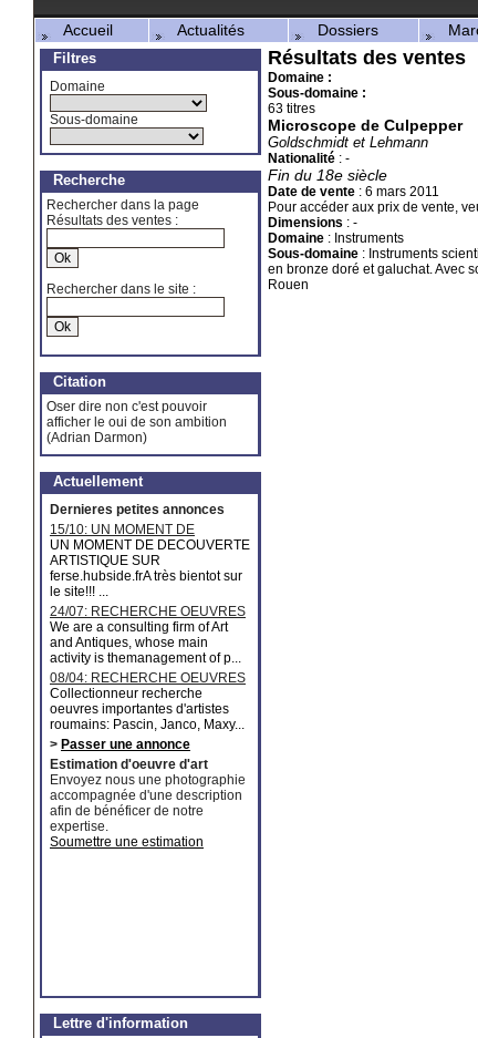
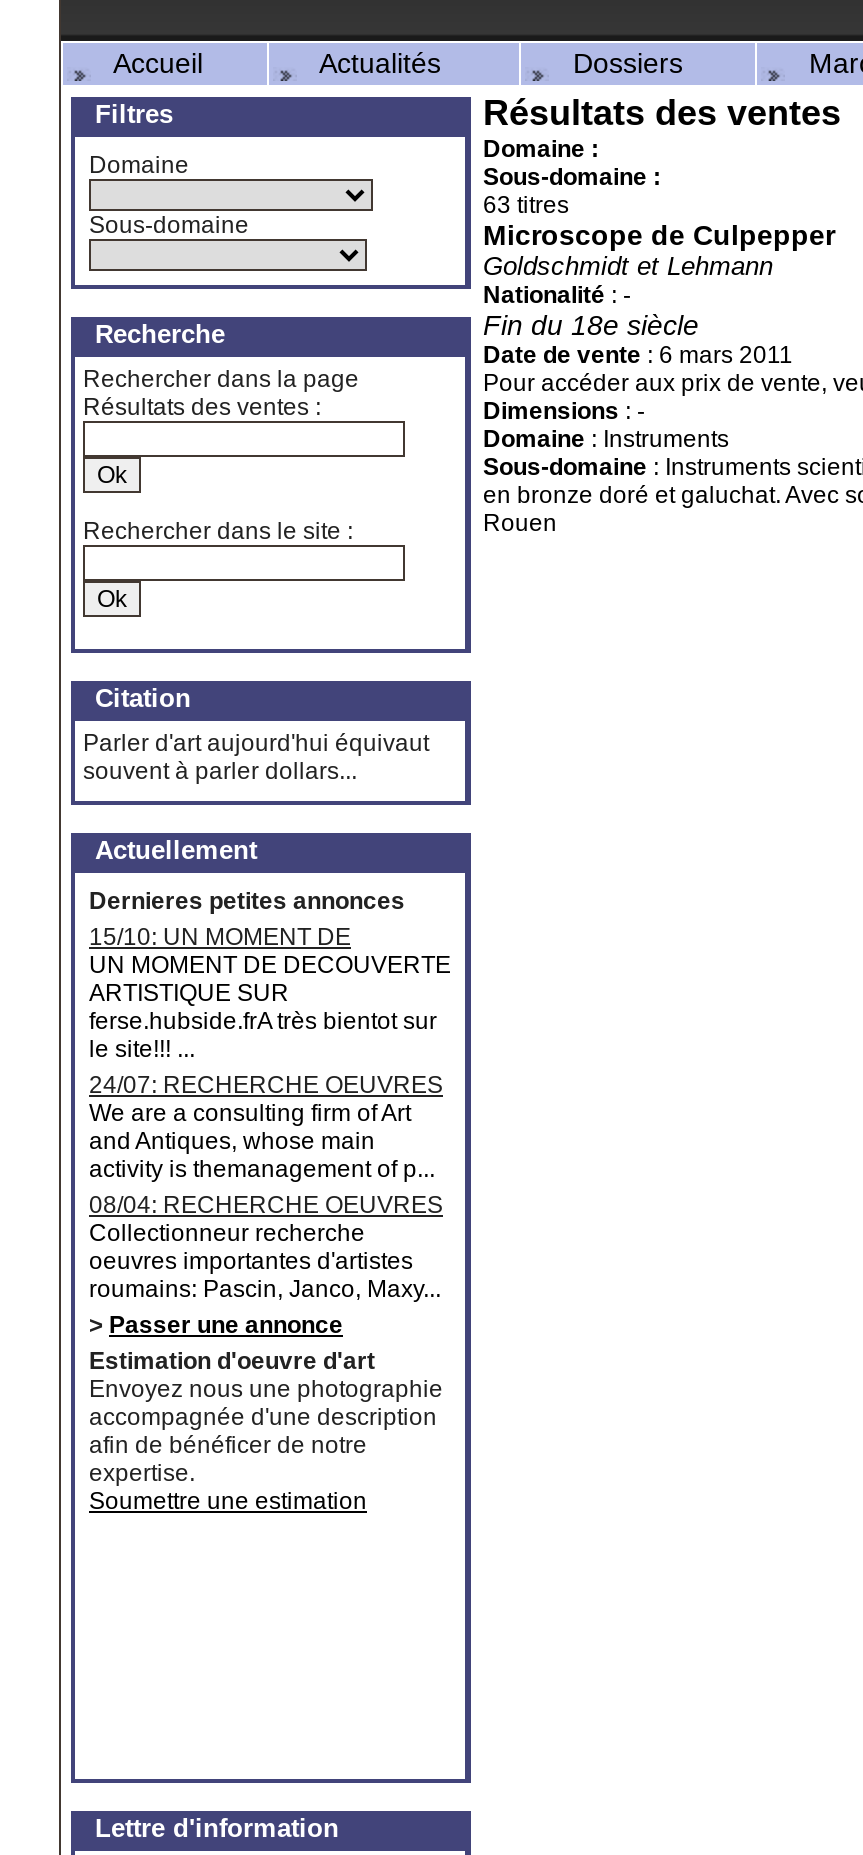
- Oser dire non c'est pouvoir
- afficher le oui de son ambition
- (Adrian Darmon)
+ Parler d'art aujourd'hui équivaut
+ souvent à parler dollars...
